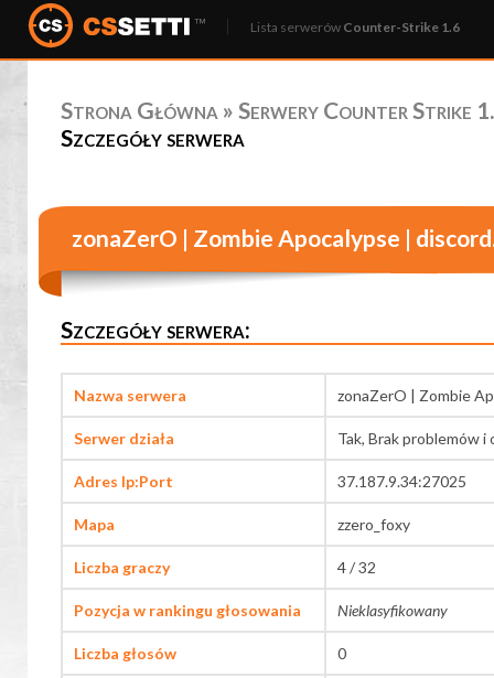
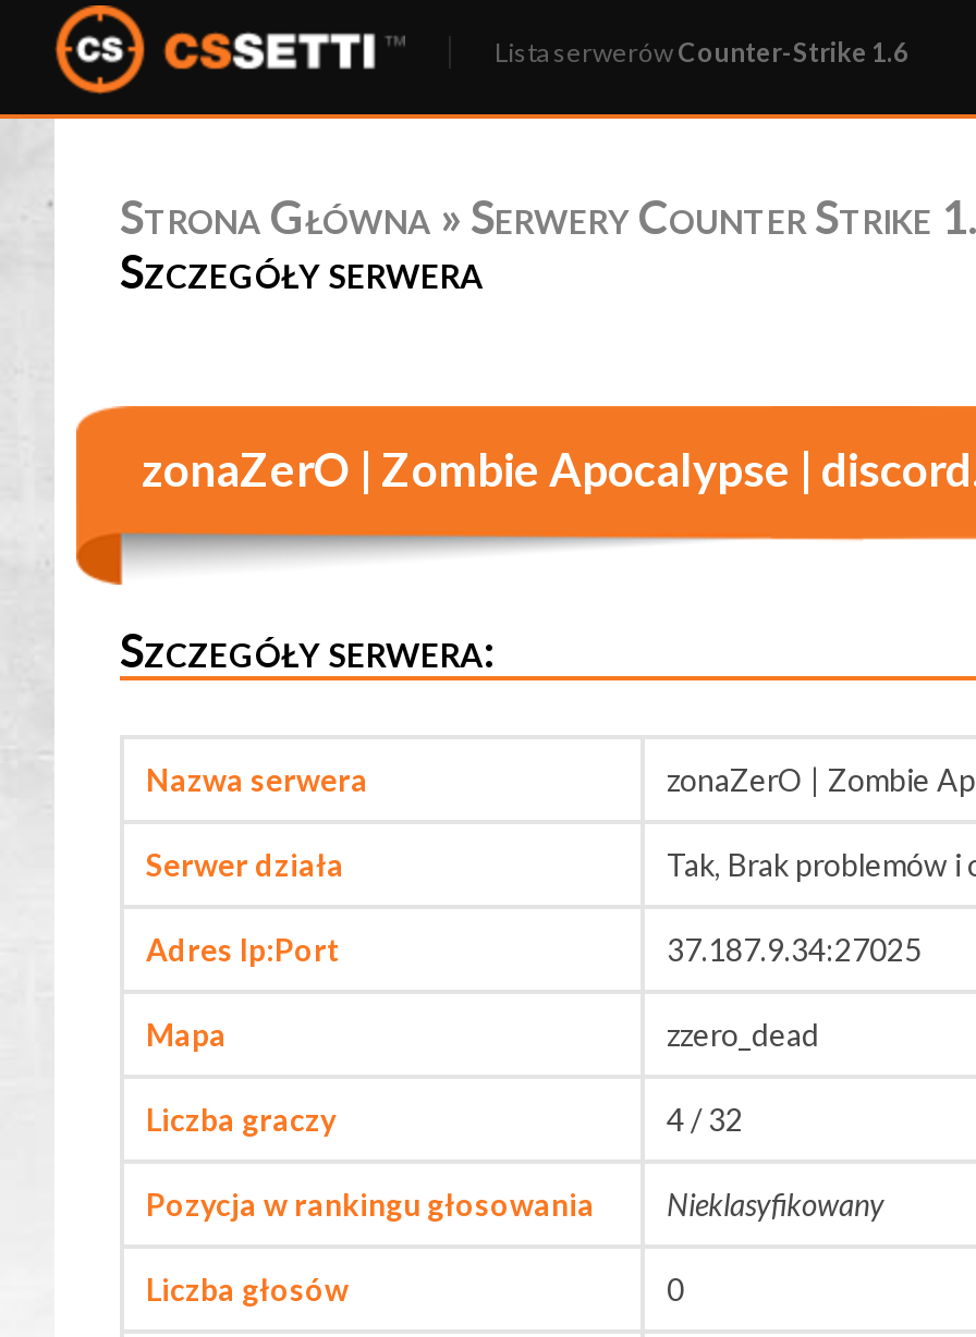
- zzero_foxy
+ zzero_dead
